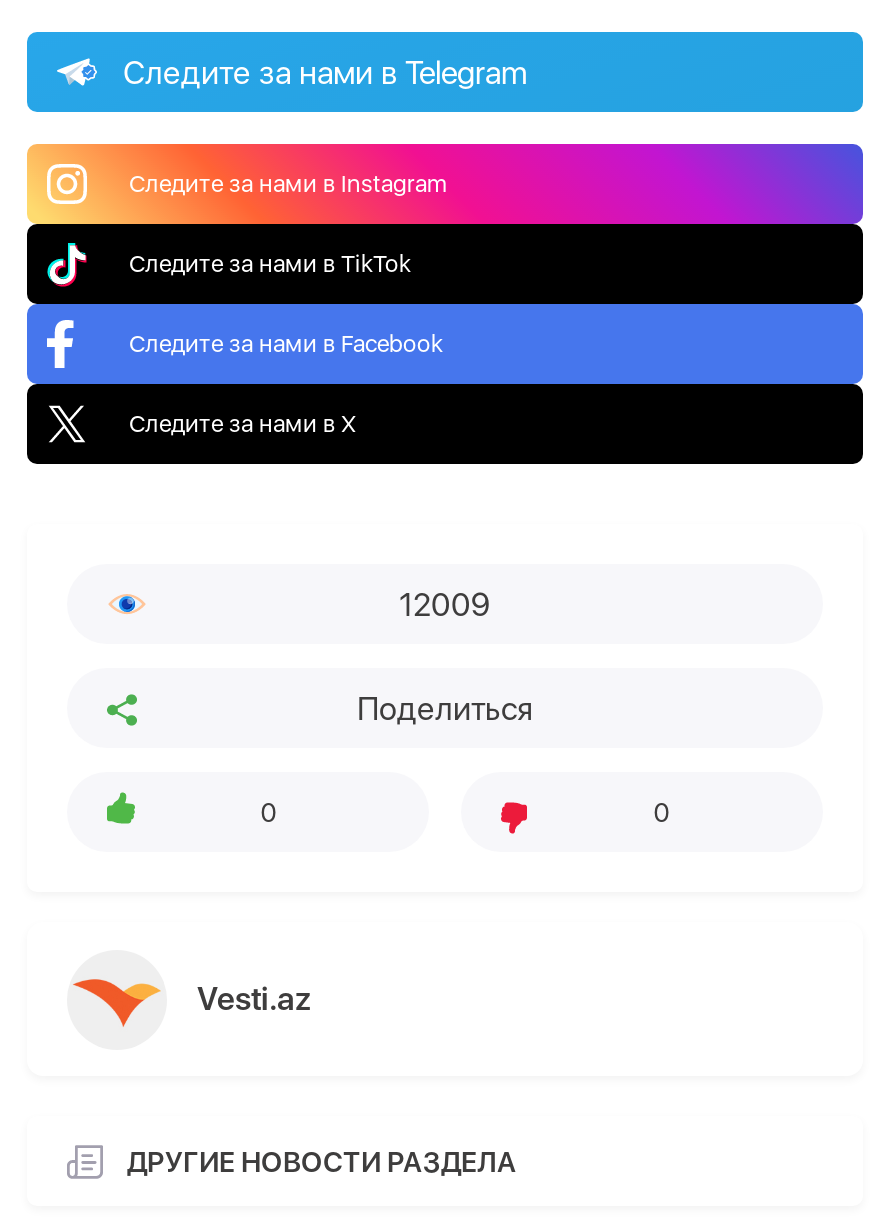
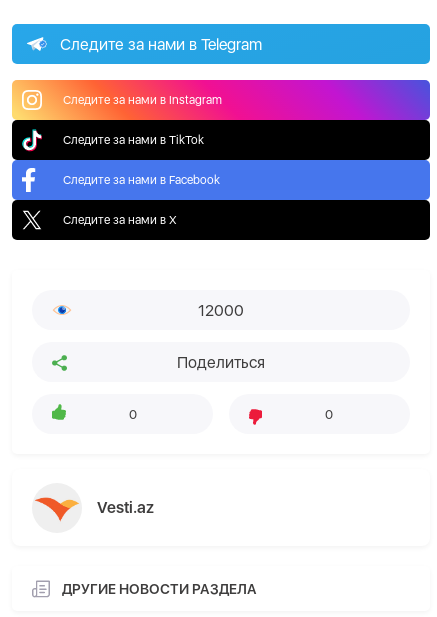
- 12009
+ 12000
